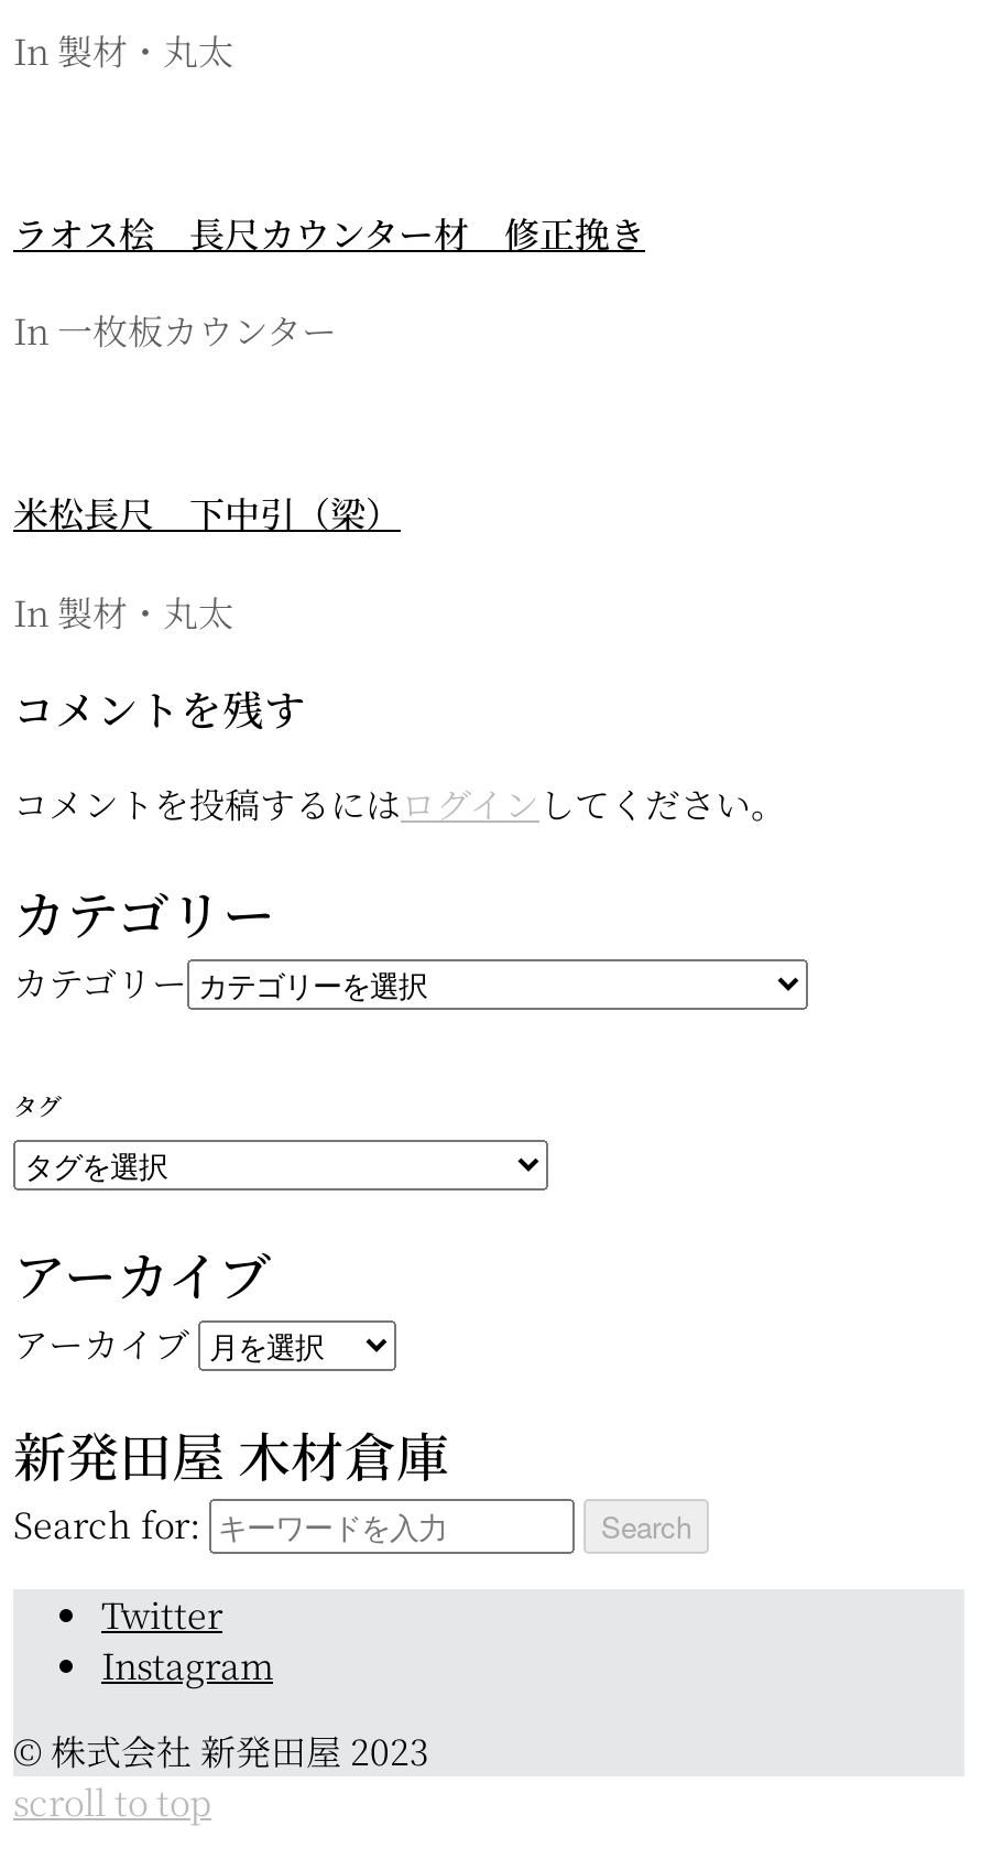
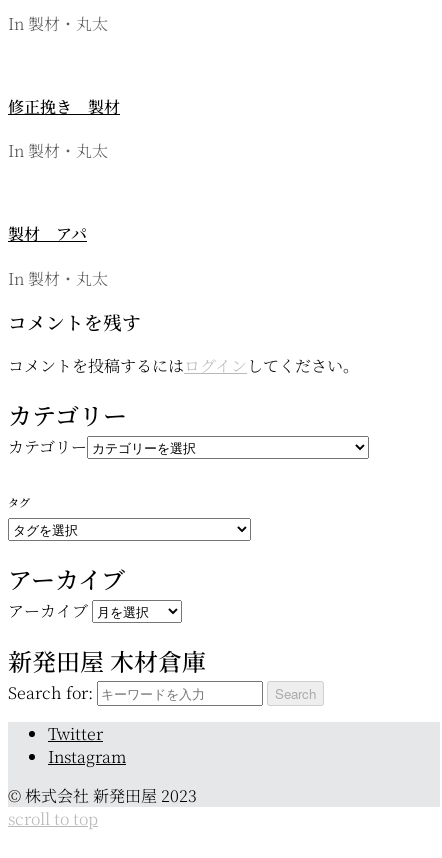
- ラオス桧 長尺カウンター材 修正挽き
+ 修正挽き 製材

- In 一枚板カウンター
+ In 製材・丸太

- 米松長尺 下中引（梁）
+ 製材 アパ
